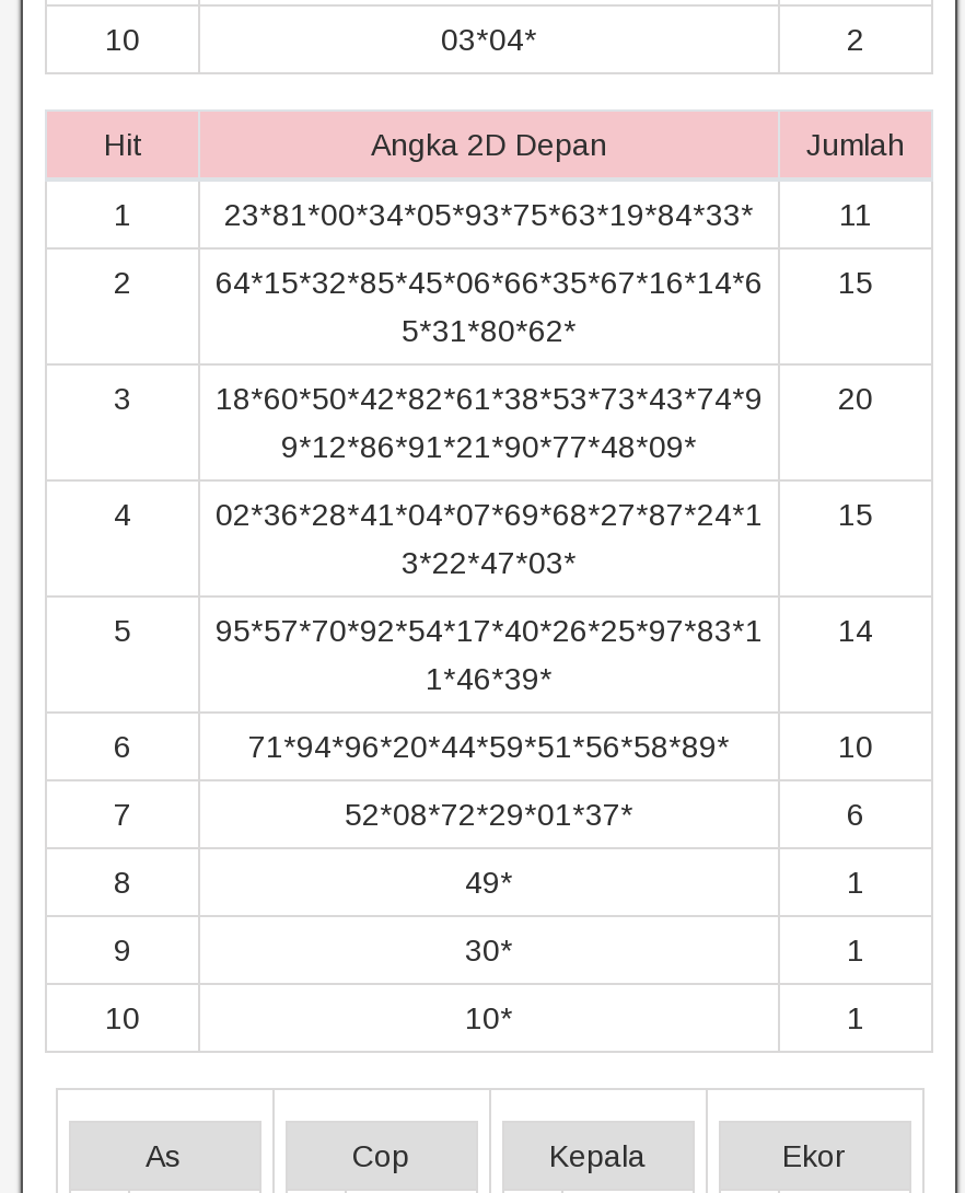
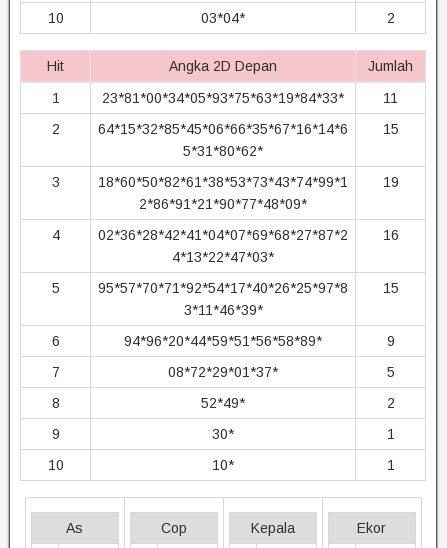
- 18*60*50*42*82*61*38*53*73*43*74*9
+ 18*60*50*82*61*38*53*73*43*74*99*1

- 20
+ 19

- 9*12*86*91*21*90*77*48*09*
+ 2*86*91*21*90*77*48*09*

- 02*36*28*41*04*07*69*68*27*87*24*1
+ 02*36*28*42*41*04*07*69*68*27*87*2

- 15
+ 16

- 3*22*47*03*
+ 4*13*22*47*03*

- 95*57*70*92*54*17*40*26*25*97*83*1
+ 95*57*70*71*92*54*17*40*26*25*97*8

- 14
+ 15

- 1*46*39*
+ 3*11*46*39*

- 71*94*96*20*44*59*51*56*58*89*
+ 94*96*20*44*59*51*56*58*89*

- 10
+ 9

- 52*08*72*29*01*37*
+ 08*72*29*01*37*

- 6
+ 5

- 49*
+ 52*49*

- 1
+ 2
